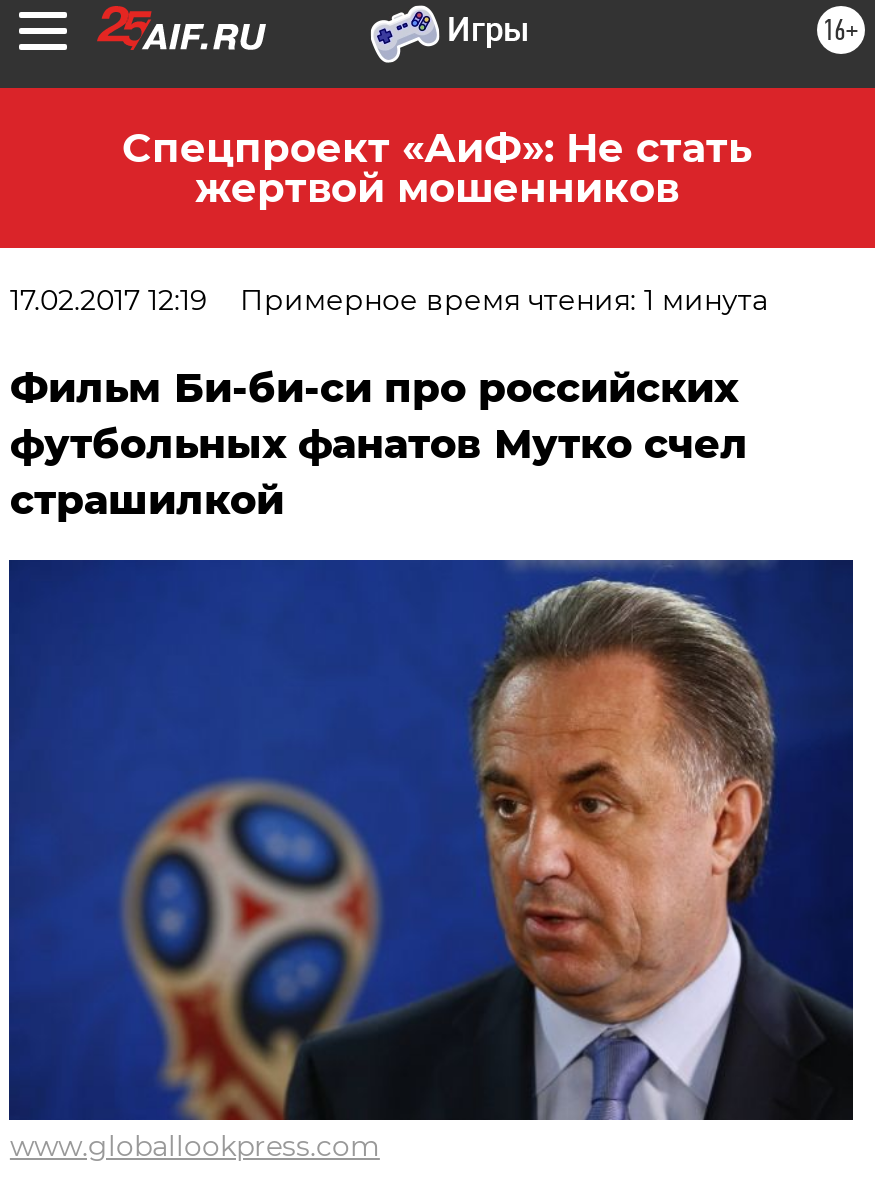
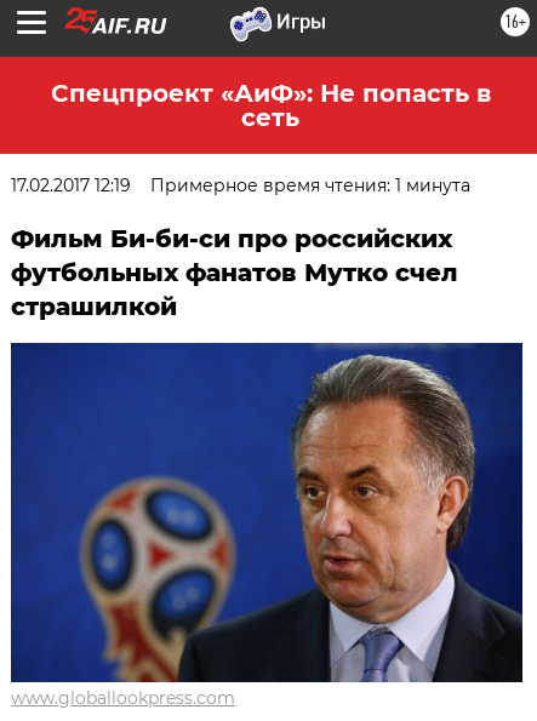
- Спецпроект «АиФ»: Не стать
- жертвой мошенников
+ Спецпроект «АиФ»: Не попасть в
+ сеть
